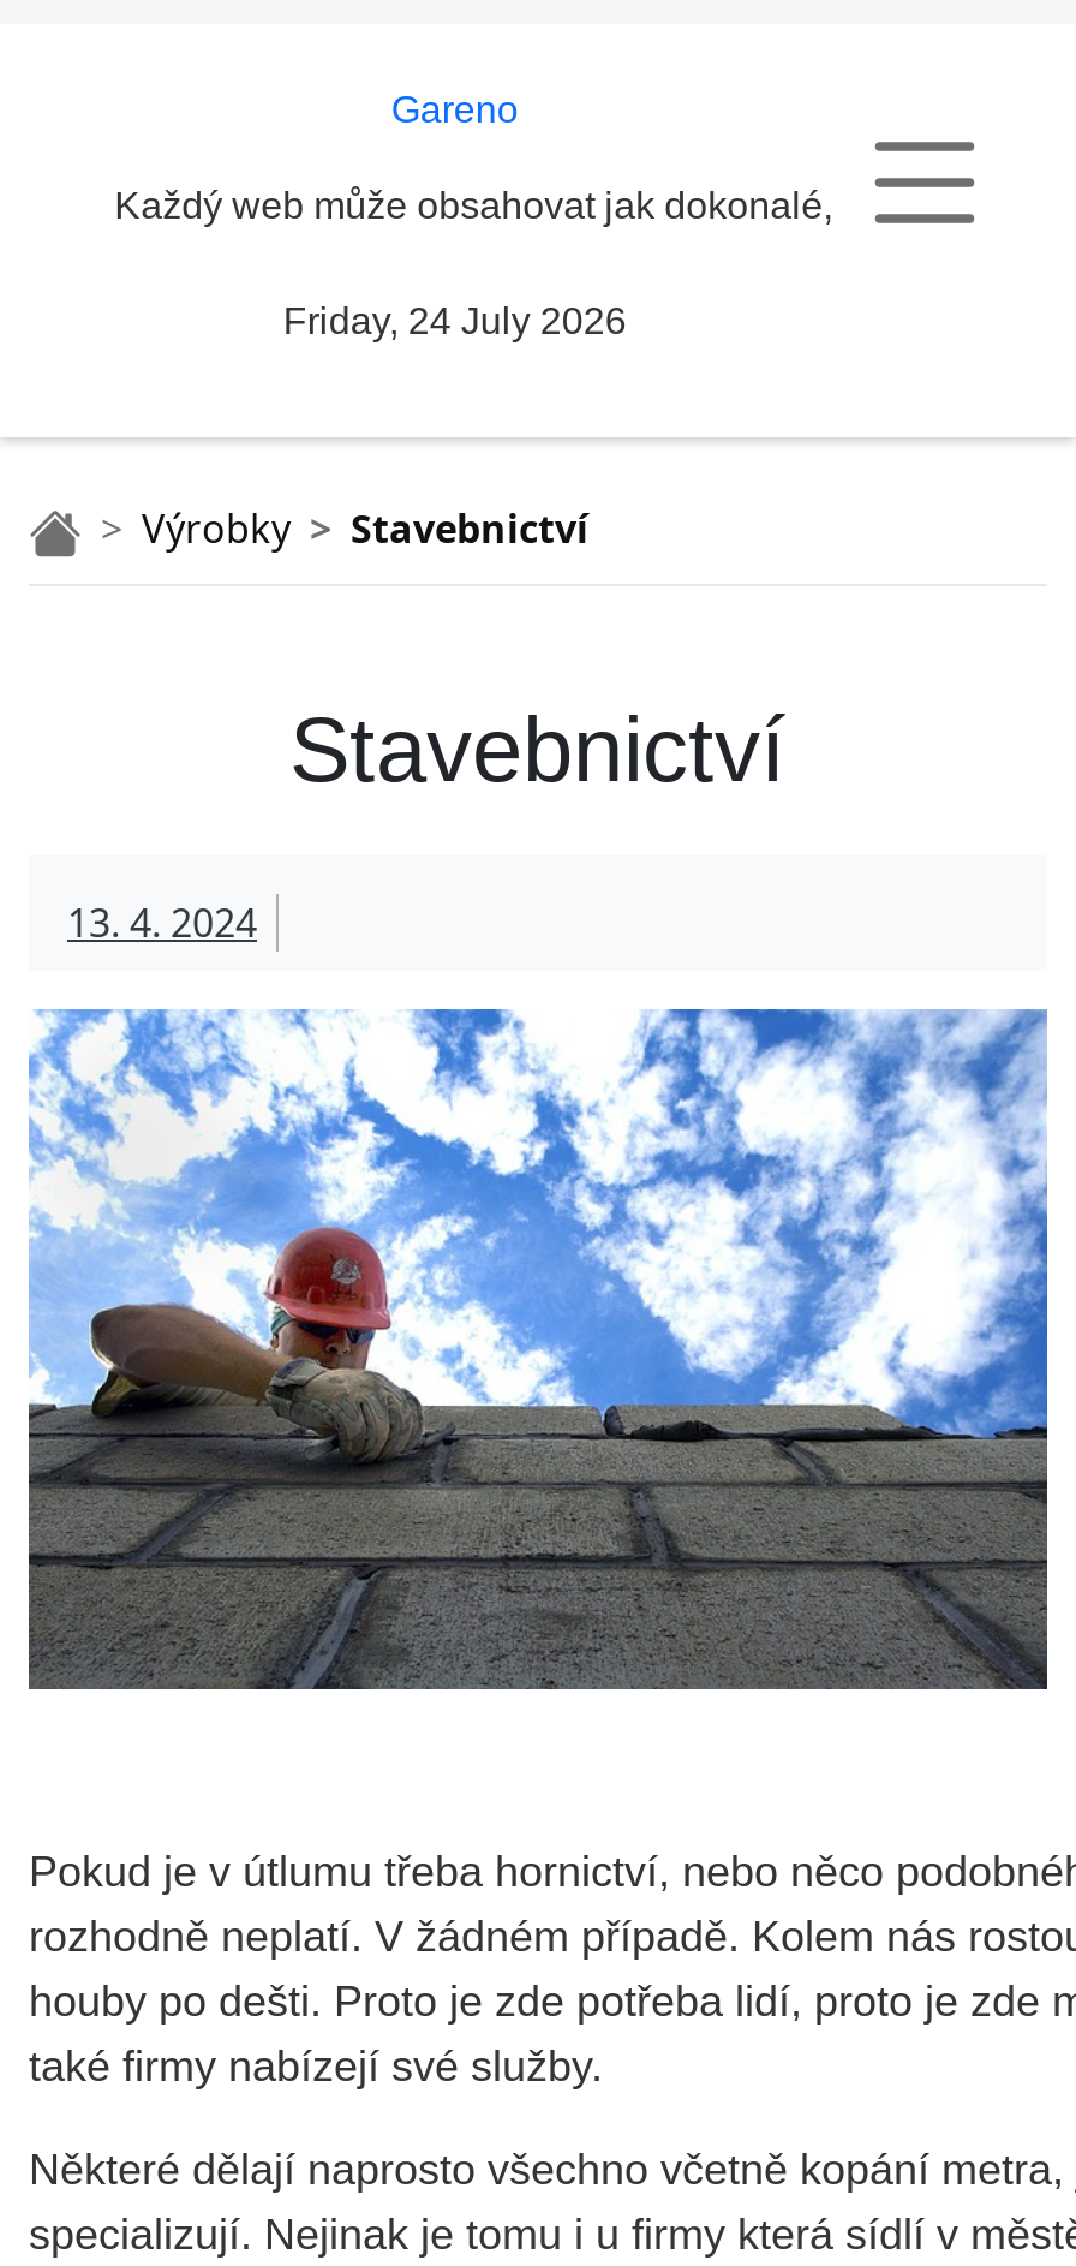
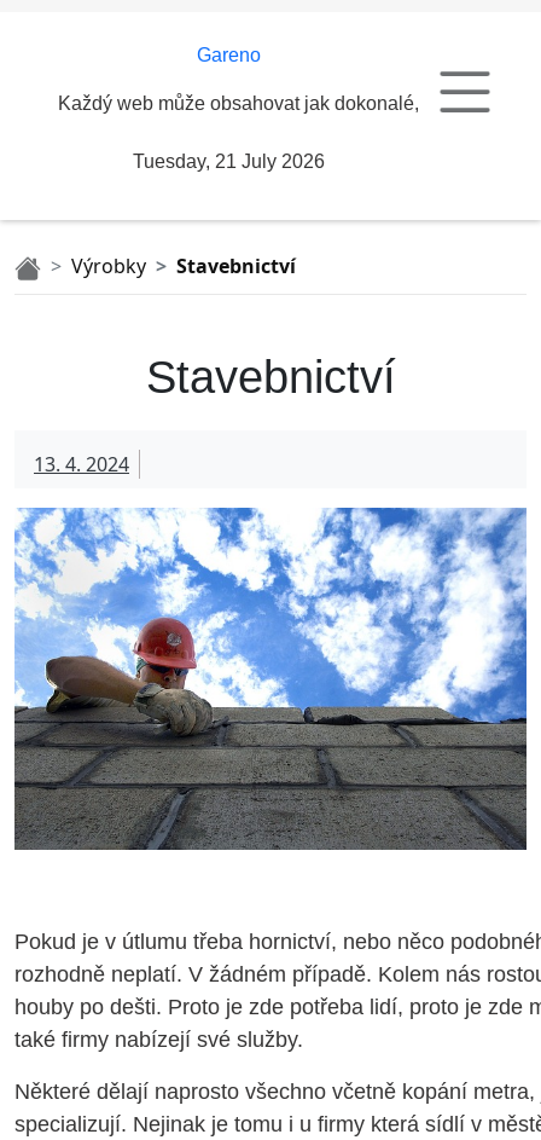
- Friday, 24 July 2026
+ Tuesday, 21 July 2026
